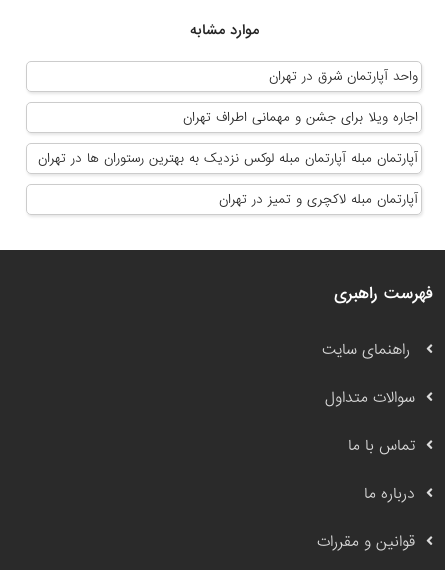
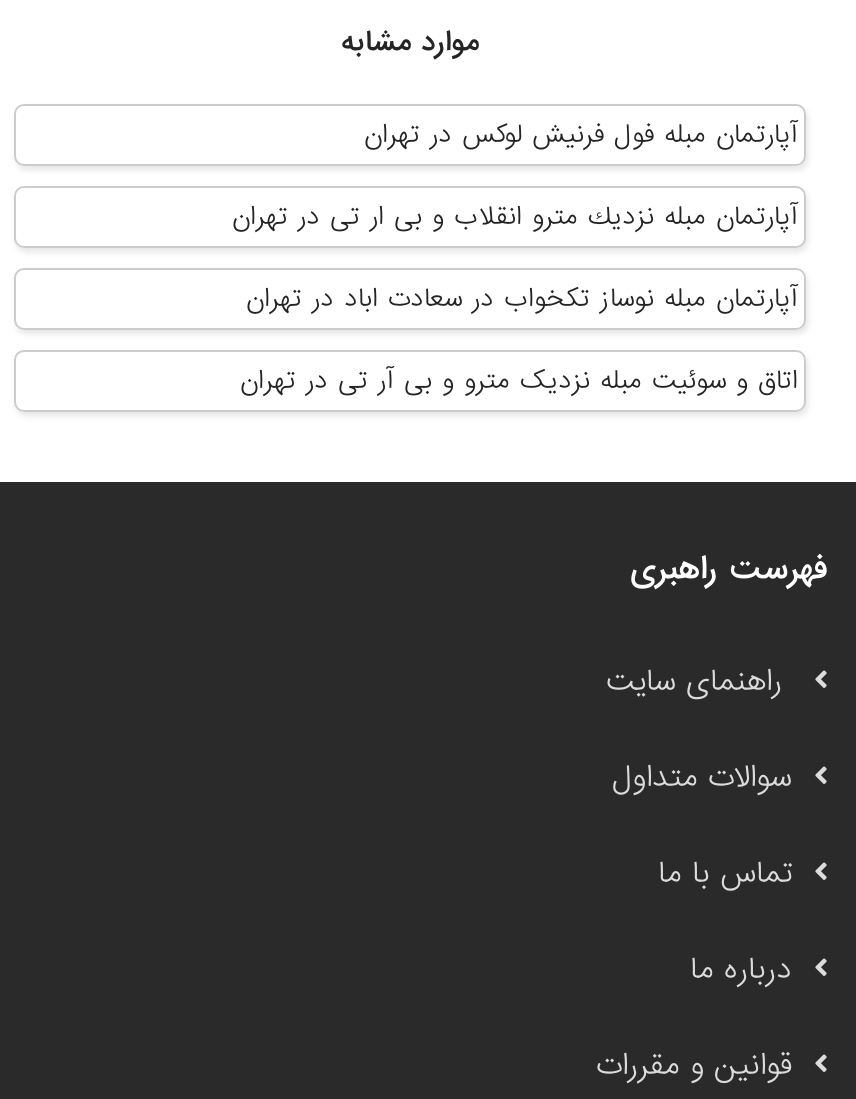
- واحد آپارتمان شرق در تهران
+ آپارتمان مبله فول فرنیش لوکس در تهران

- اجاره ویلا برای جشن و مهمانی اطراف تهران
+ آپارتمان مبله نزديك مترو انقلاب و بى ار تى در تهران

- آپارتمان مبله آپارتمان مبله لوکس نزدیک به بهترین رستوران ها در تهران
+ آپارتمان مبله نوساز تکخواب در سعادت اباد در تهران

- آپارتمان مبله لاکچری و تمیز در تهران
+ اتاق و سوئیت مبله نزدیک مترو و بی آر تی در تهران
